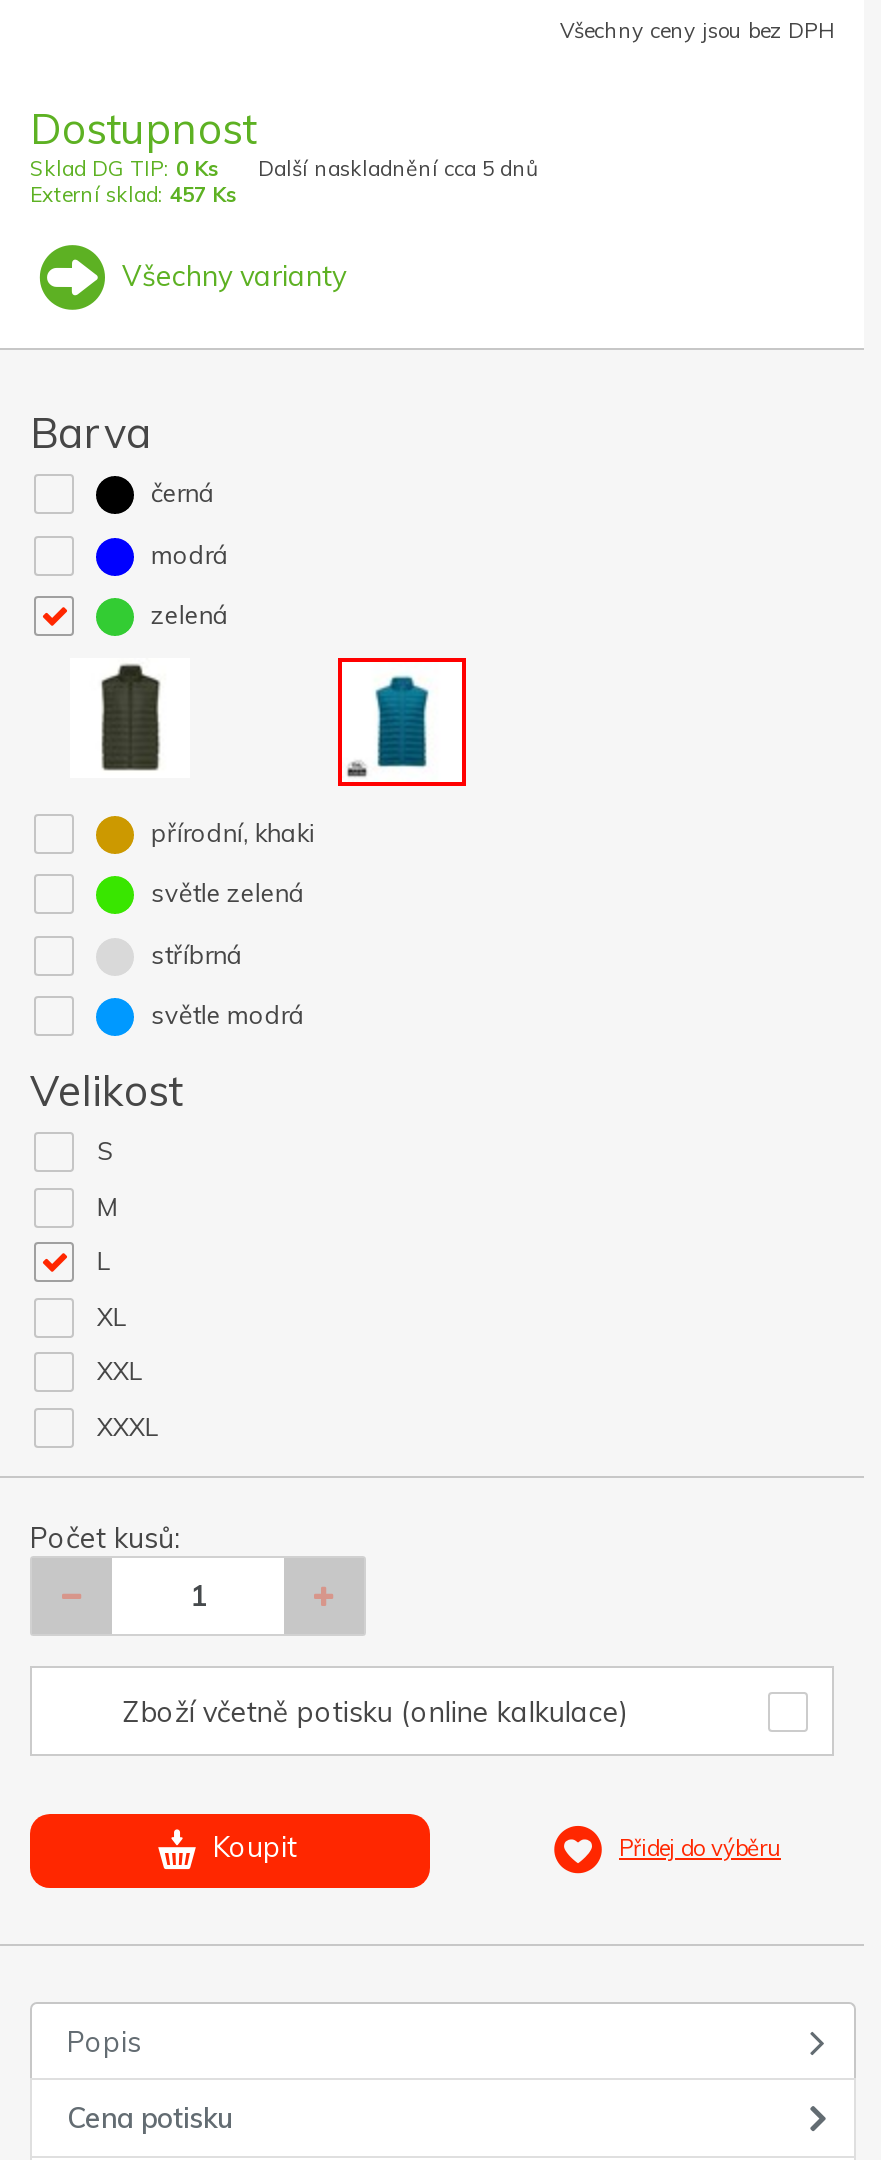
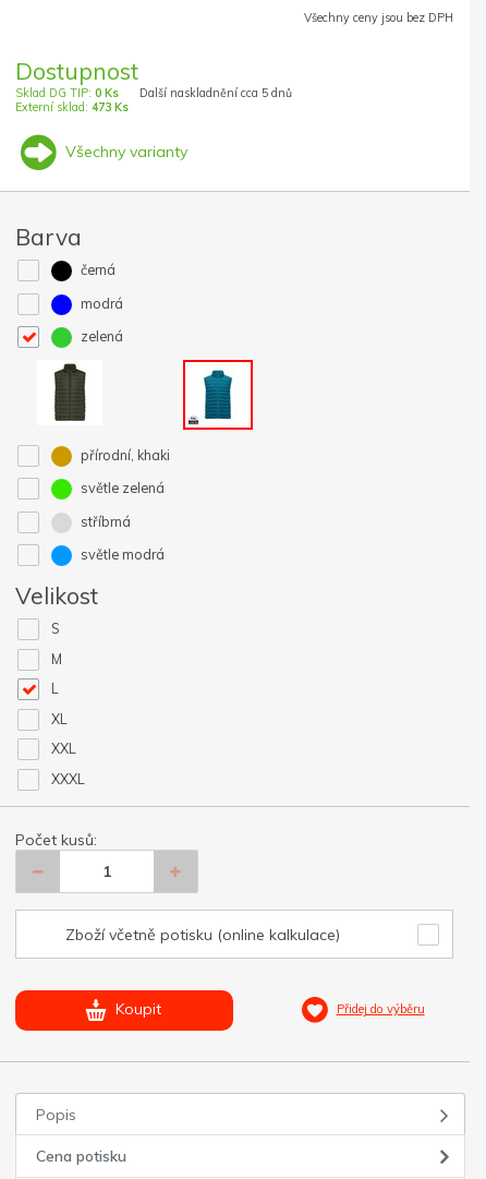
- Externí sklad: 457 Ks
+ Externí sklad: 473 Ks
